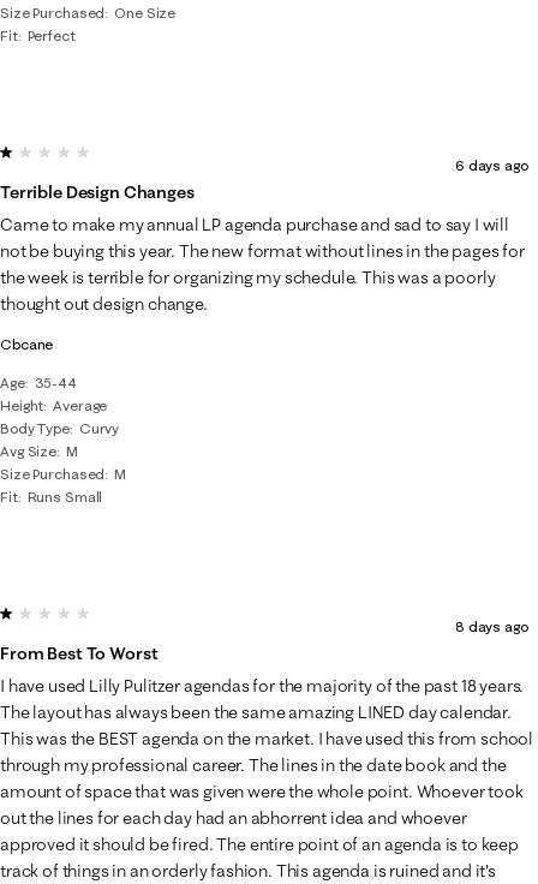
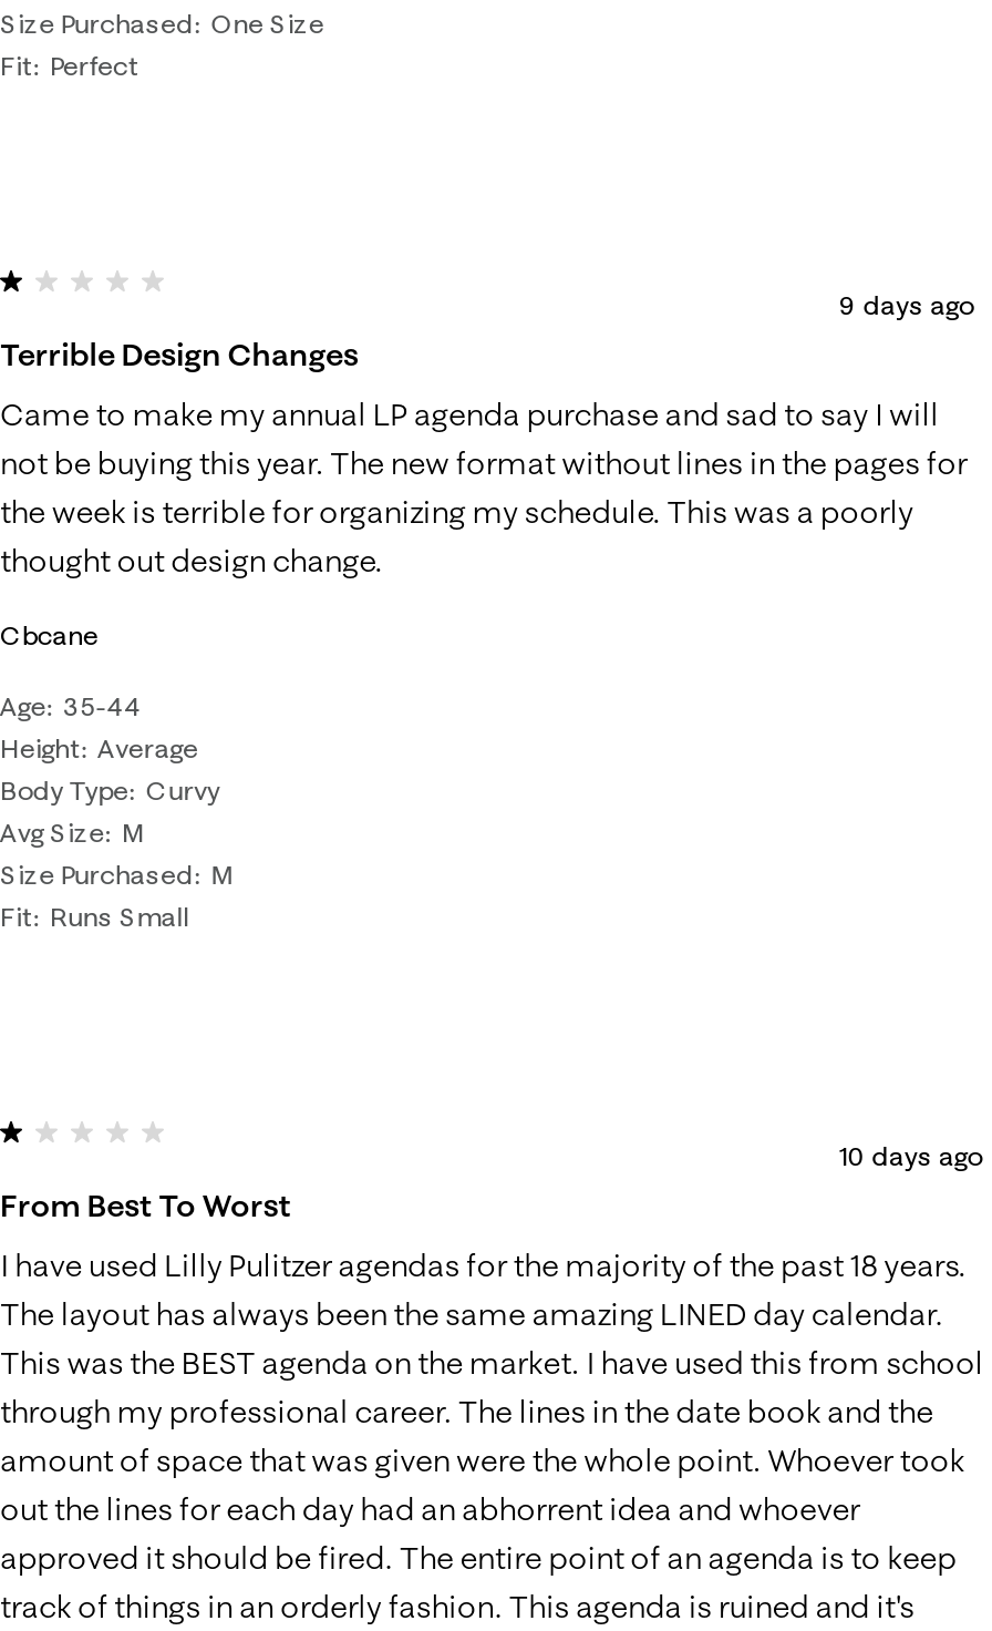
- 6 days ago
+ 9 days ago

- 8 days ago
+ 10 days ago
